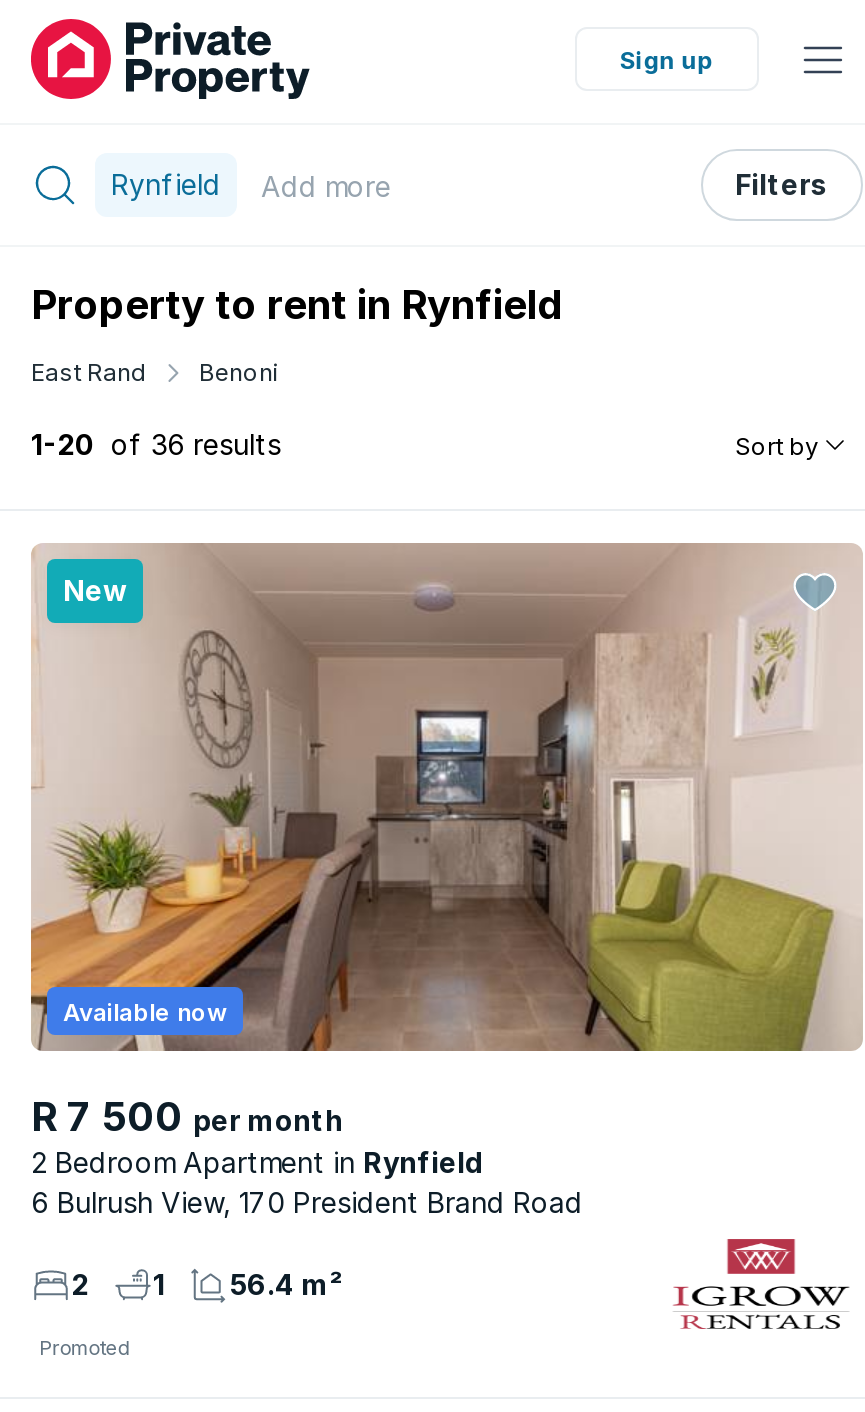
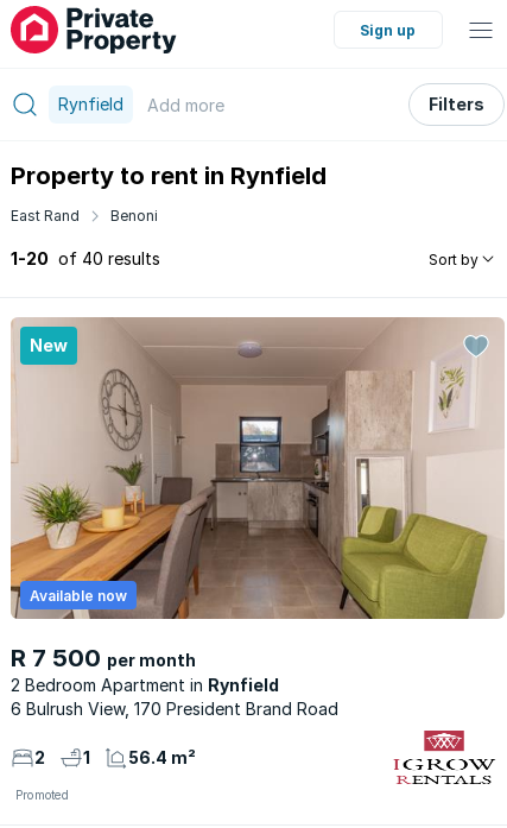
- 1-20 of 36 results
+ 1-20 of 40 results
